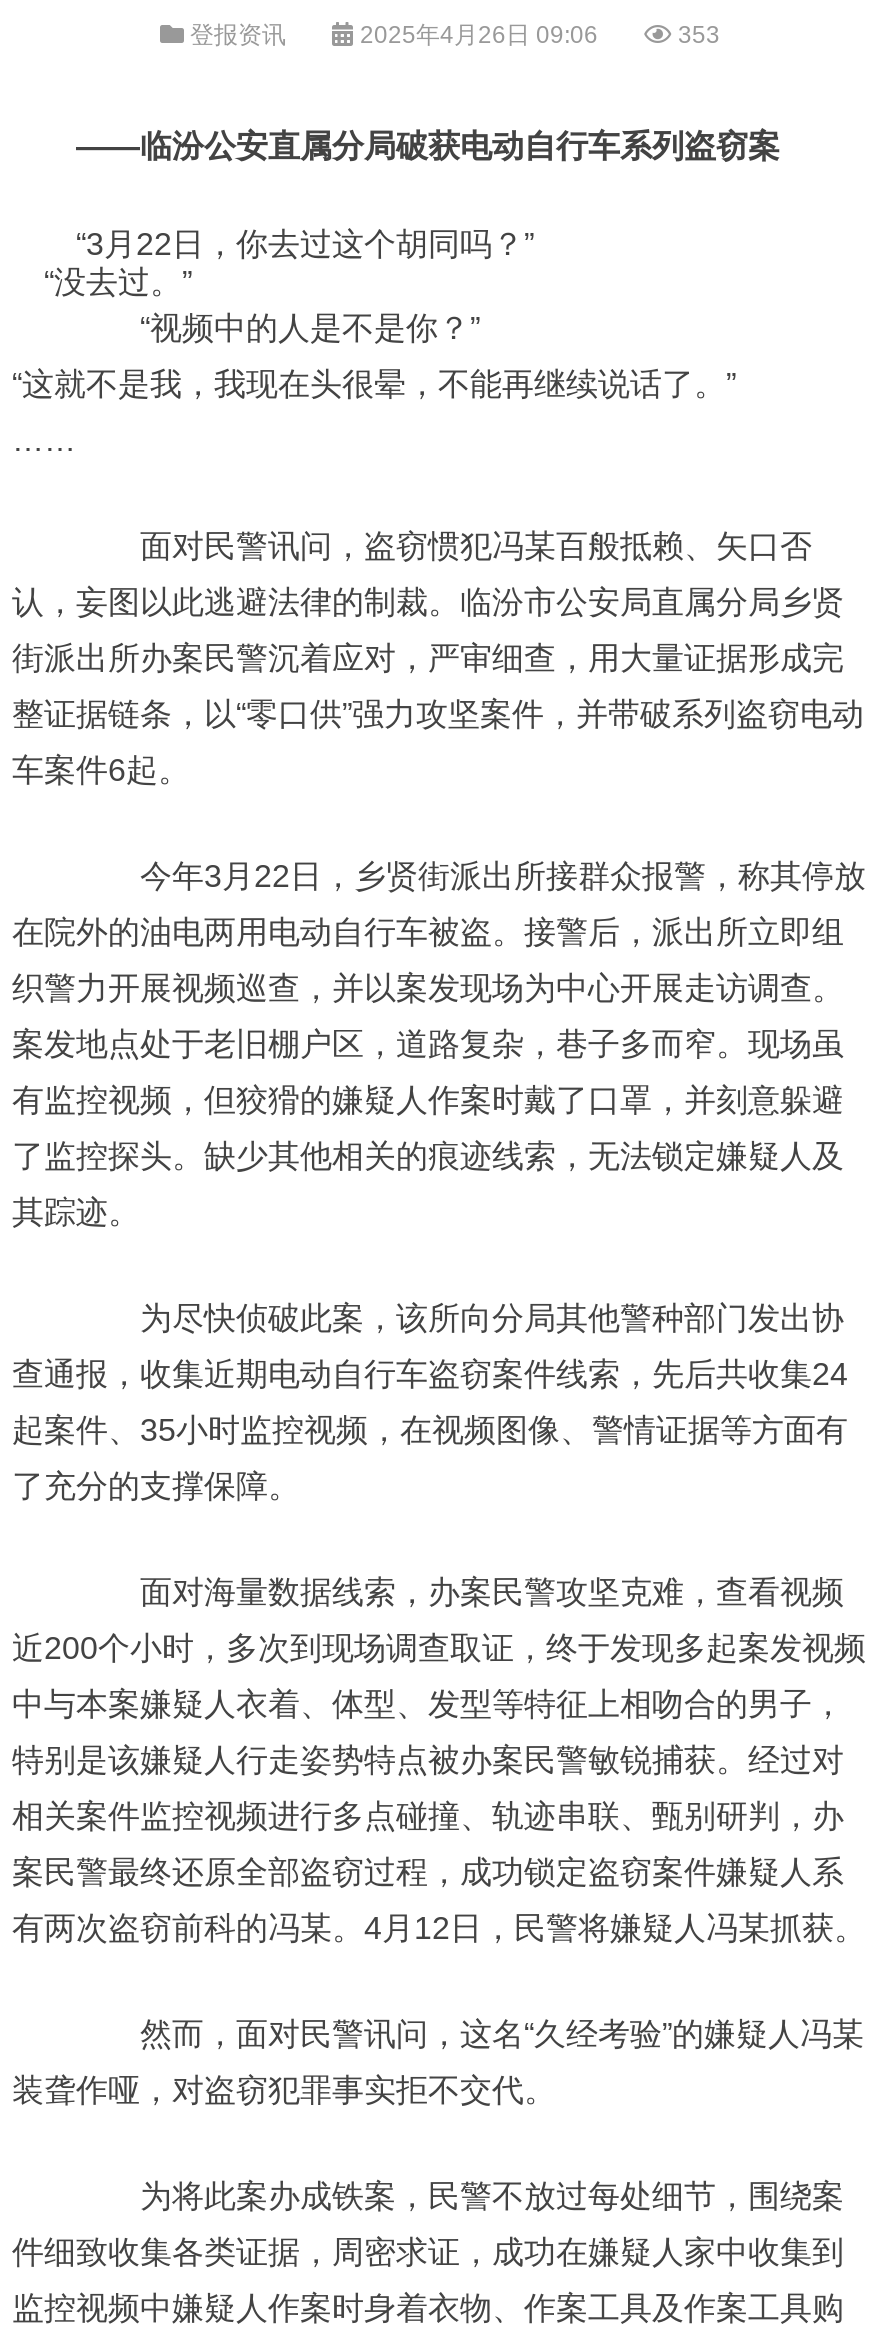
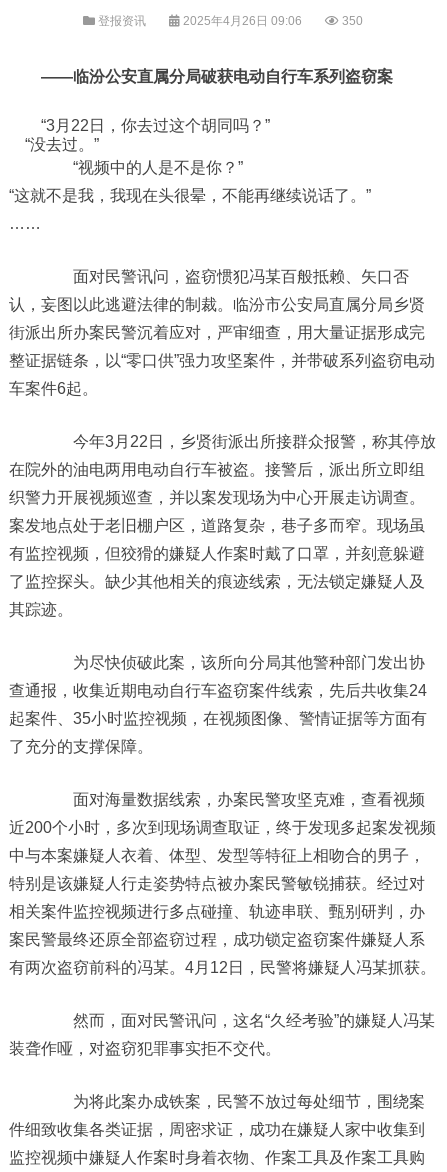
- 353
+ 350
